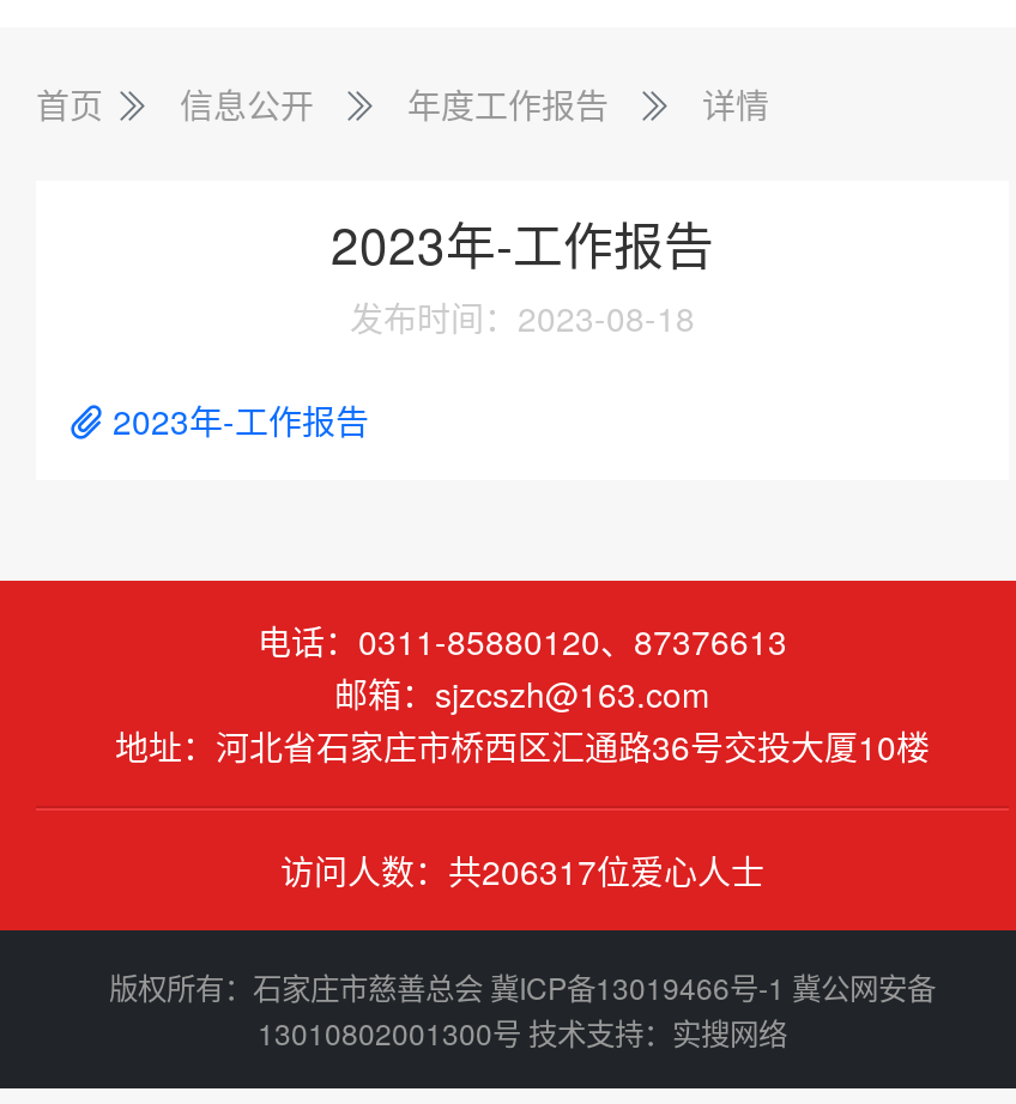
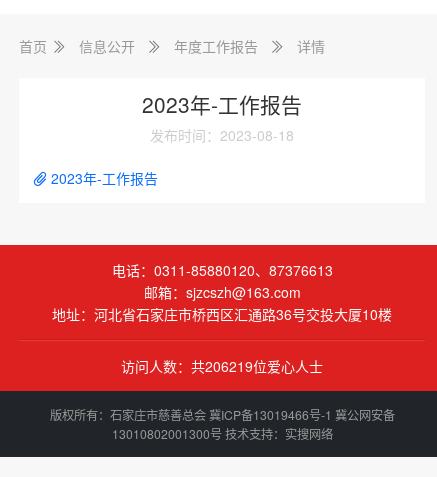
- 访问人数：共206317位爱心人士
+ 访问人数：共206219位爱心人士
